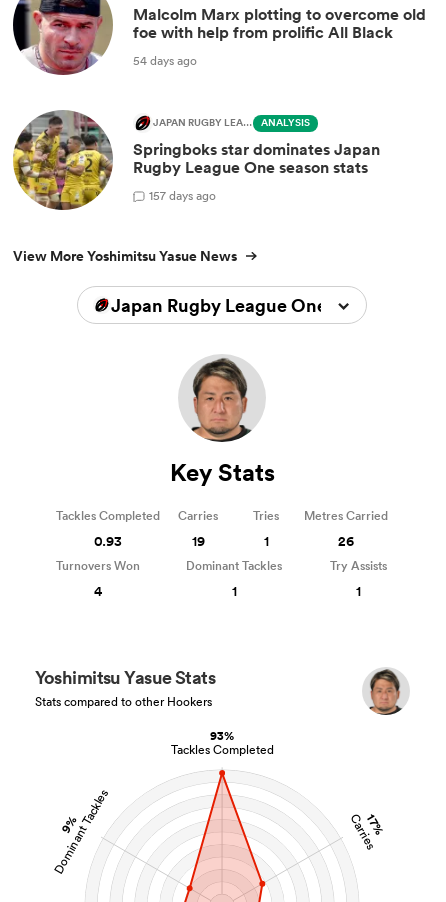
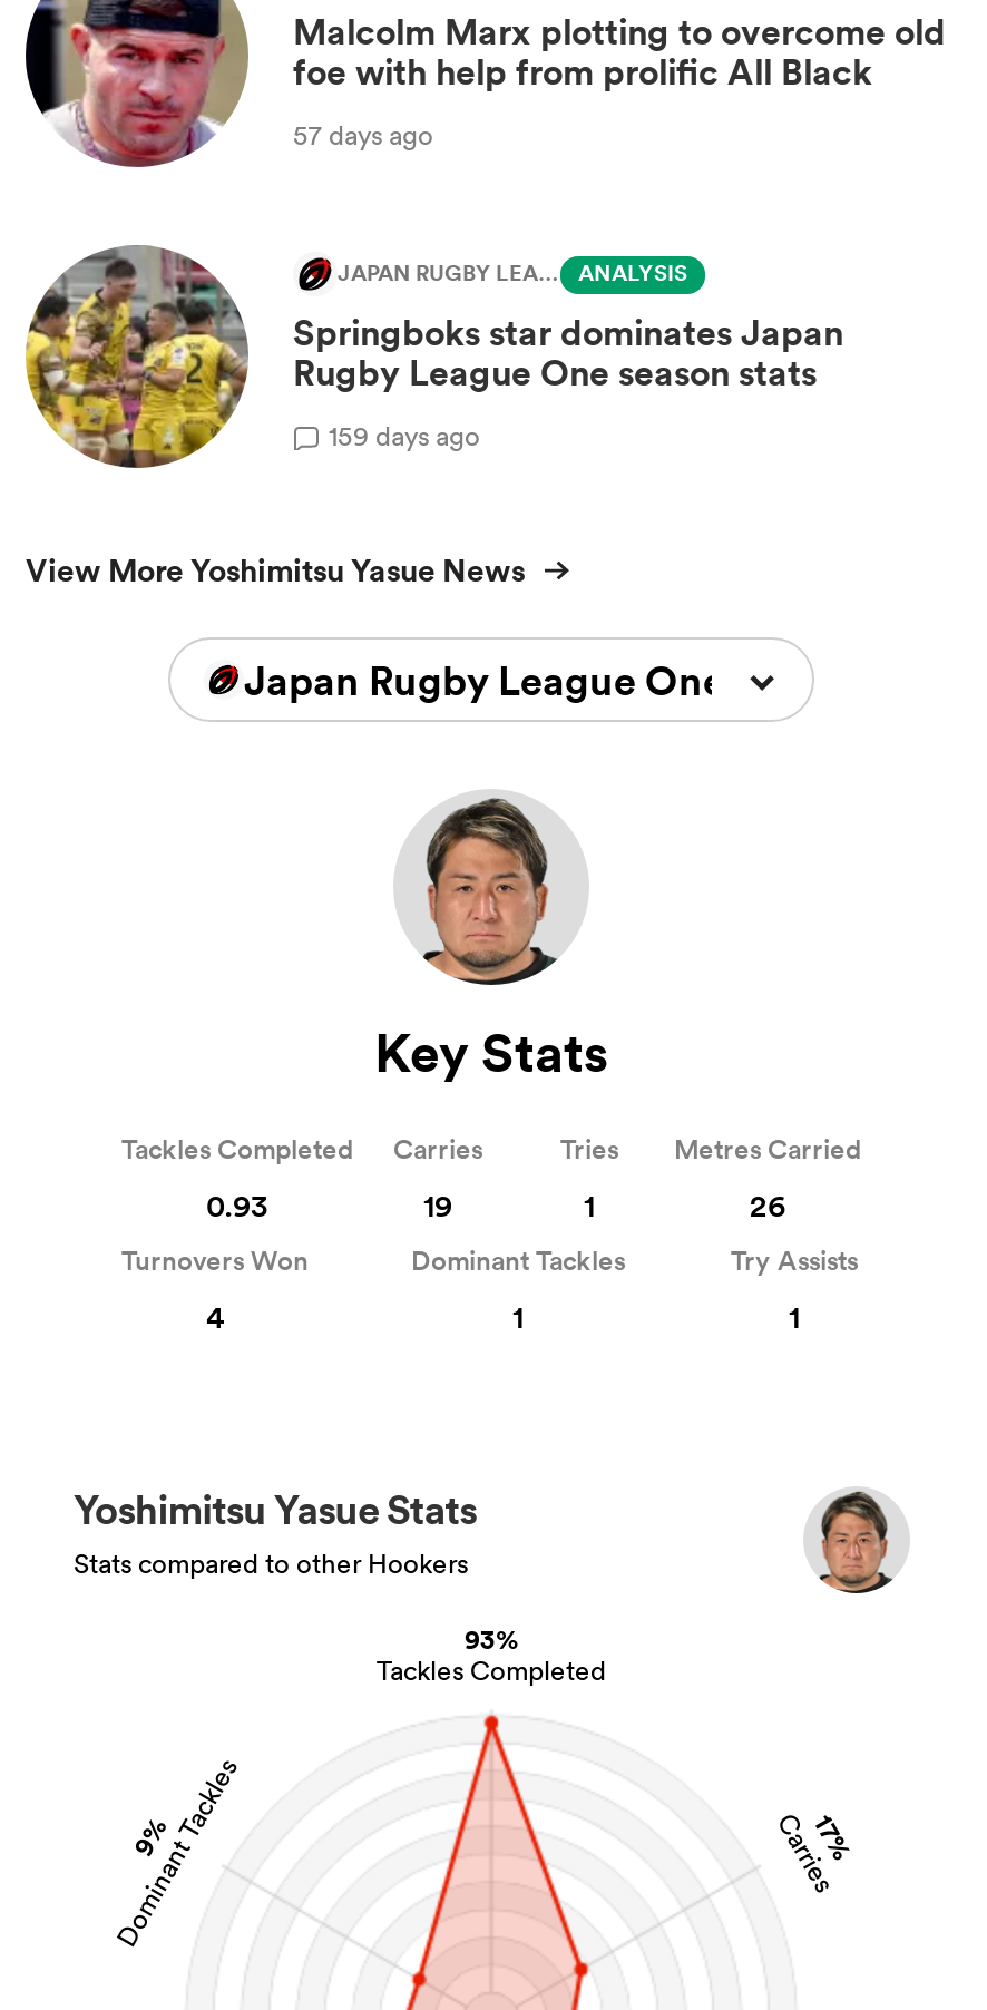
- 54 days ago
+ 57 days ago

- 157 days ago
+ 159 days ago
